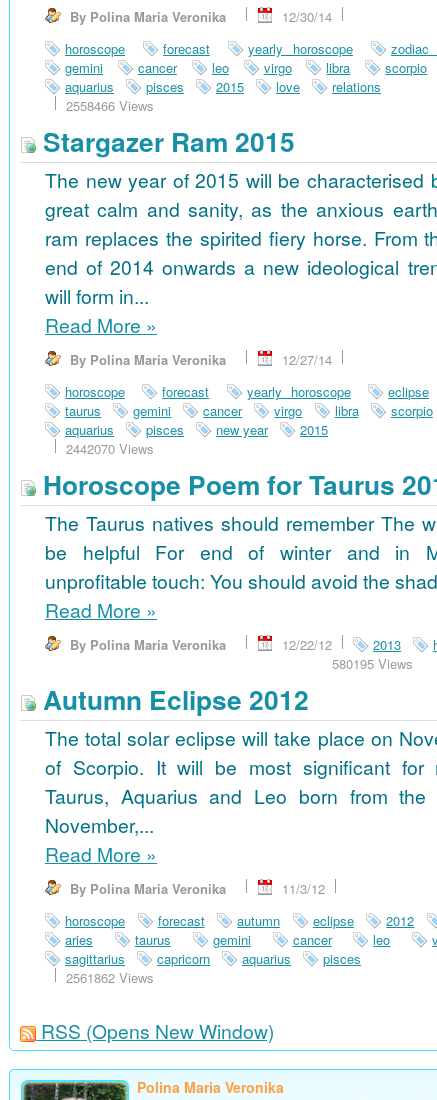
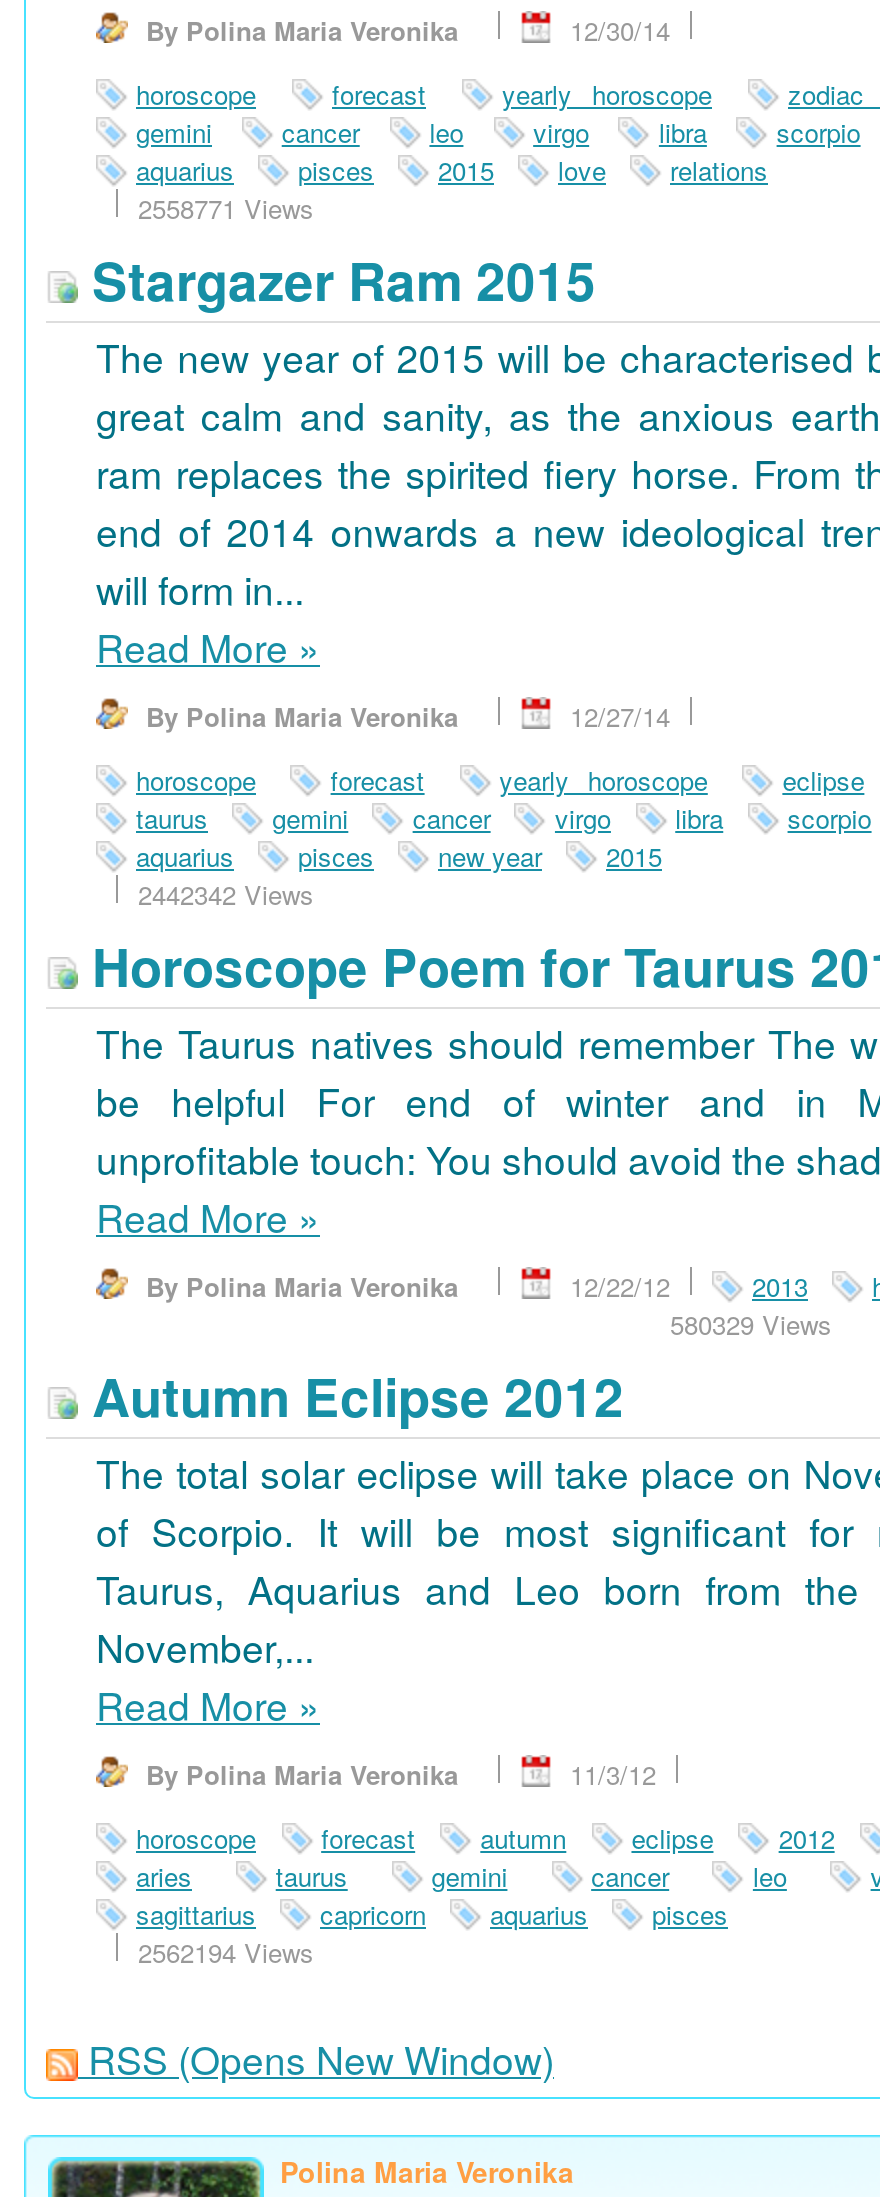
- 2558466 Views
+ 2558771 Views

- 2442070 Views
+ 2442342 Views

- 580195 Views
+ 580329 Views

- 2561862 Views
+ 2562194 Views
